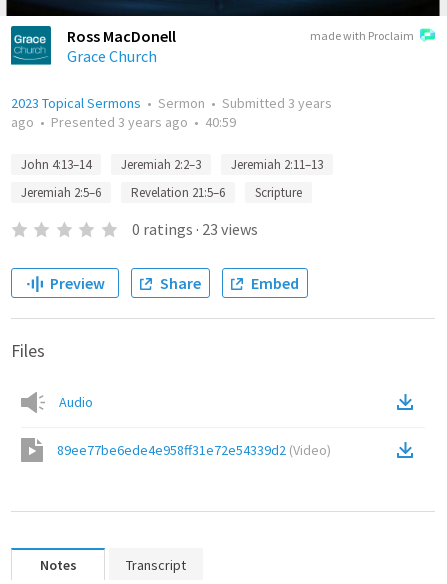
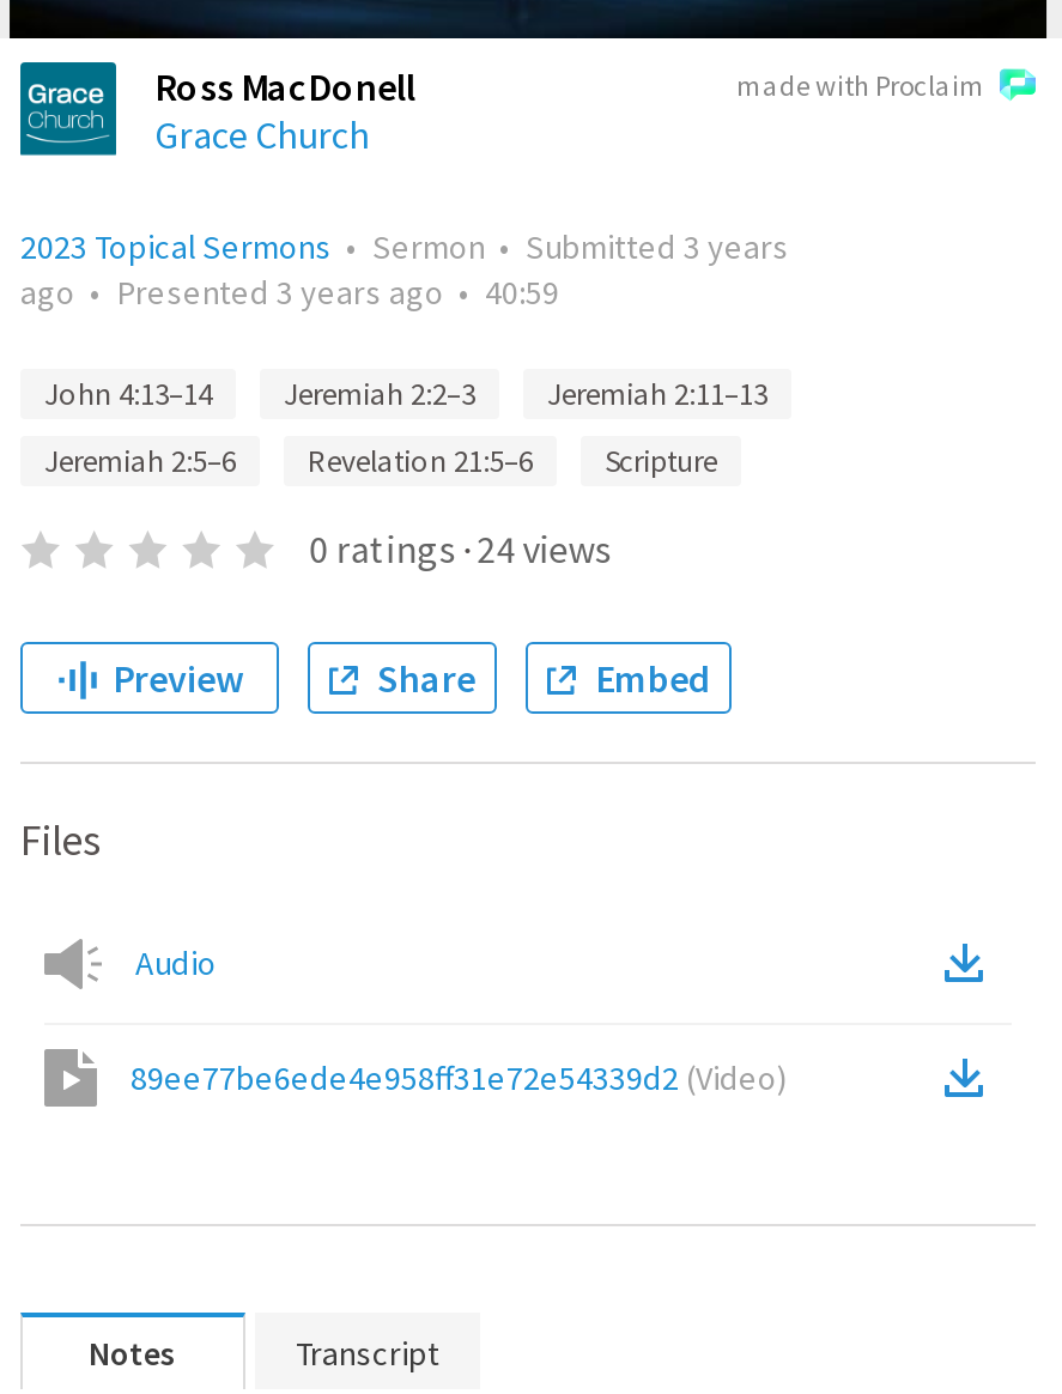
- 0 ratings · 23 views
+ 0 ratings · 24 views
